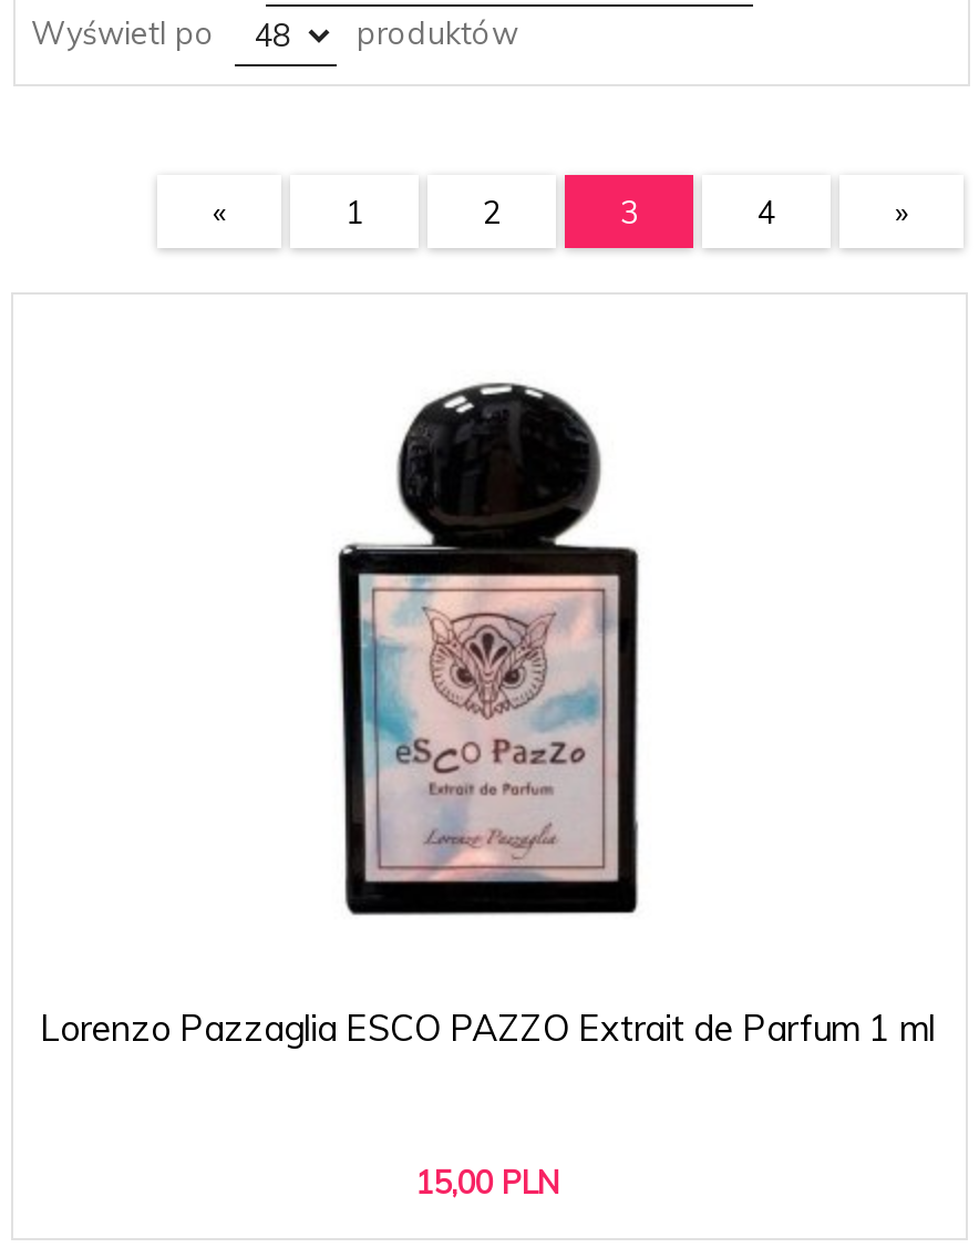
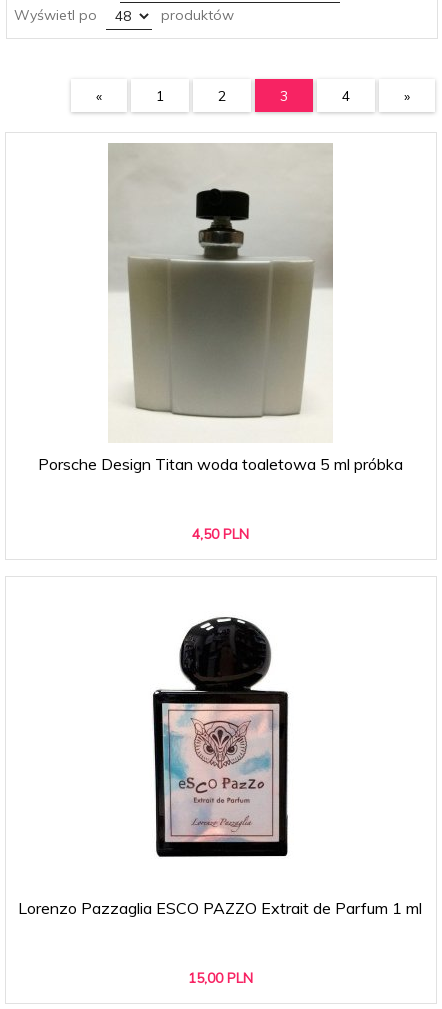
+ [image]
+ Porsche Design Titan woda toaletowa 5 ml próbka

+ 4,50 PLN
